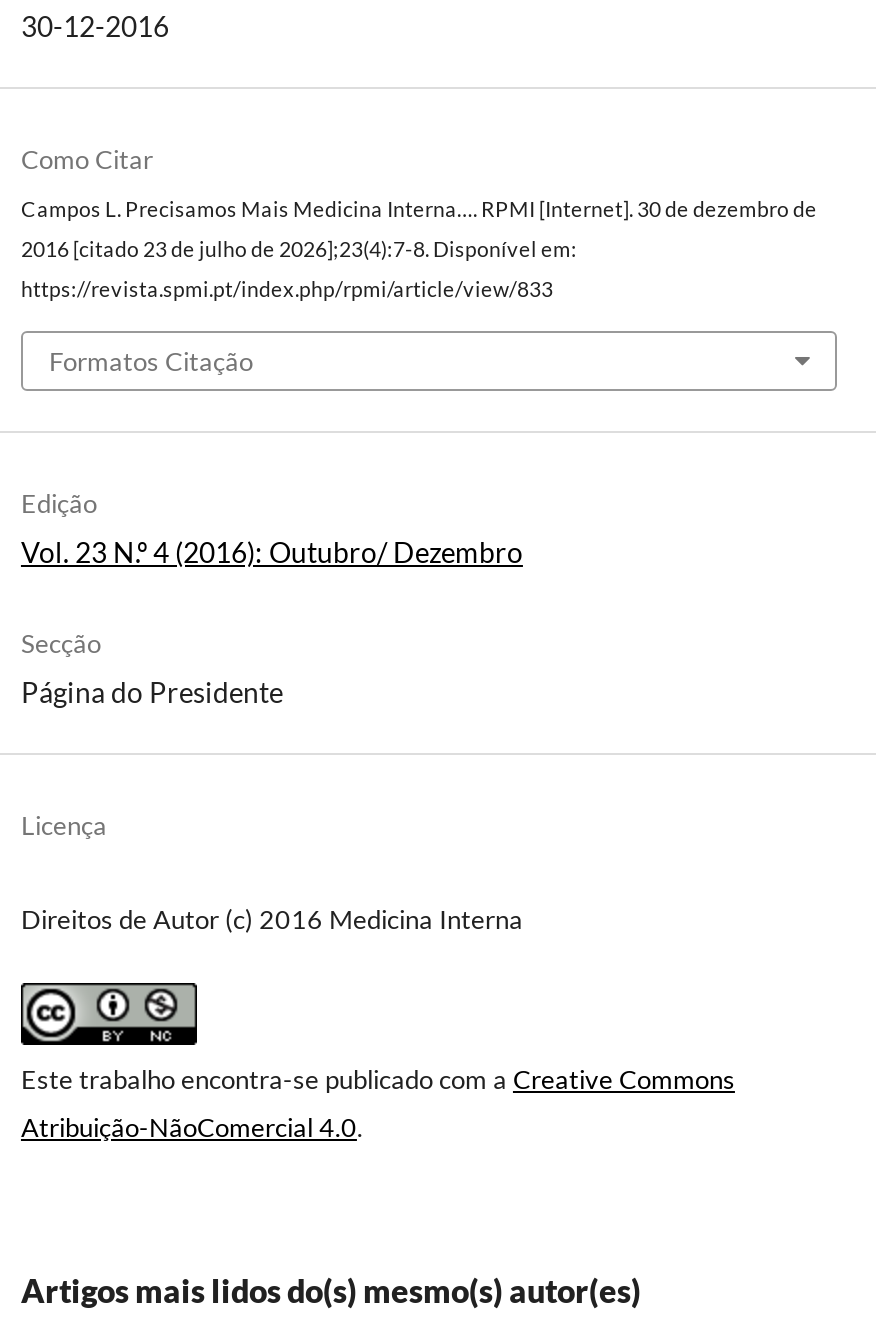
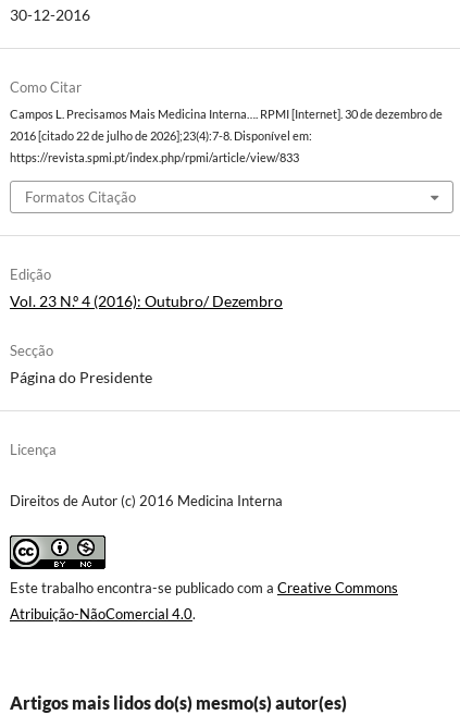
- 2016 [citado 23 de julho de 2026];23(4):7-8. Disponível em:
+ 2016 [citado 22 de julho de 2026];23(4):7-8. Disponível em:
